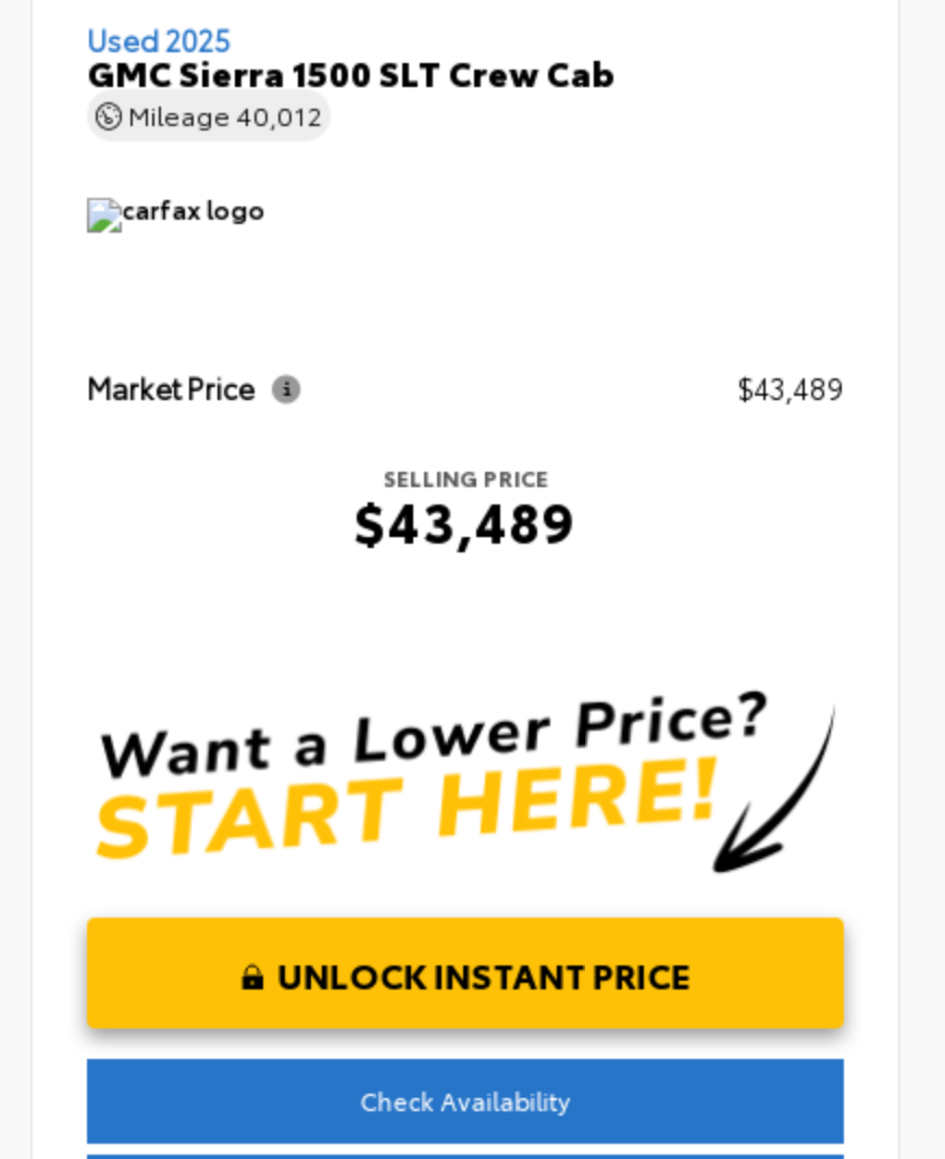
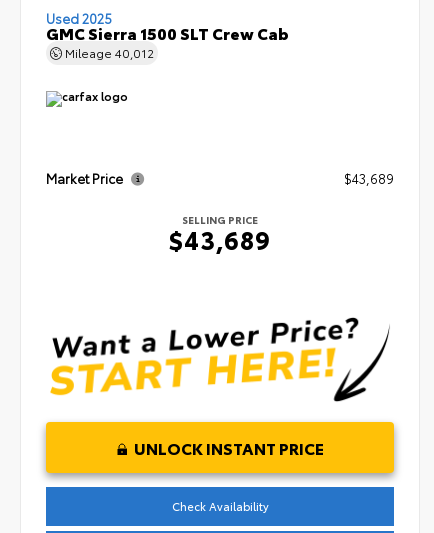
- $43,489
+ $43,689

- $43,489
+ $43,689
